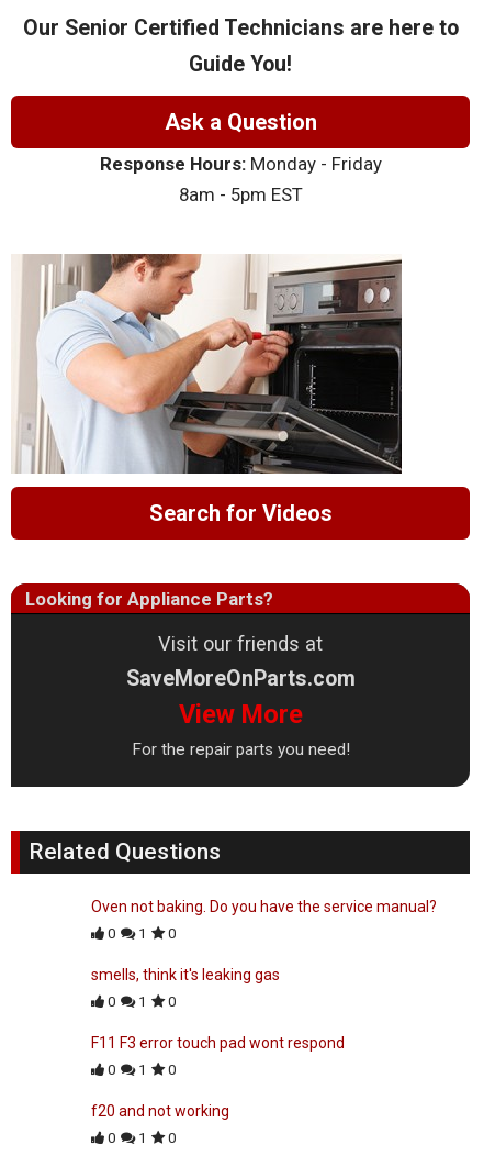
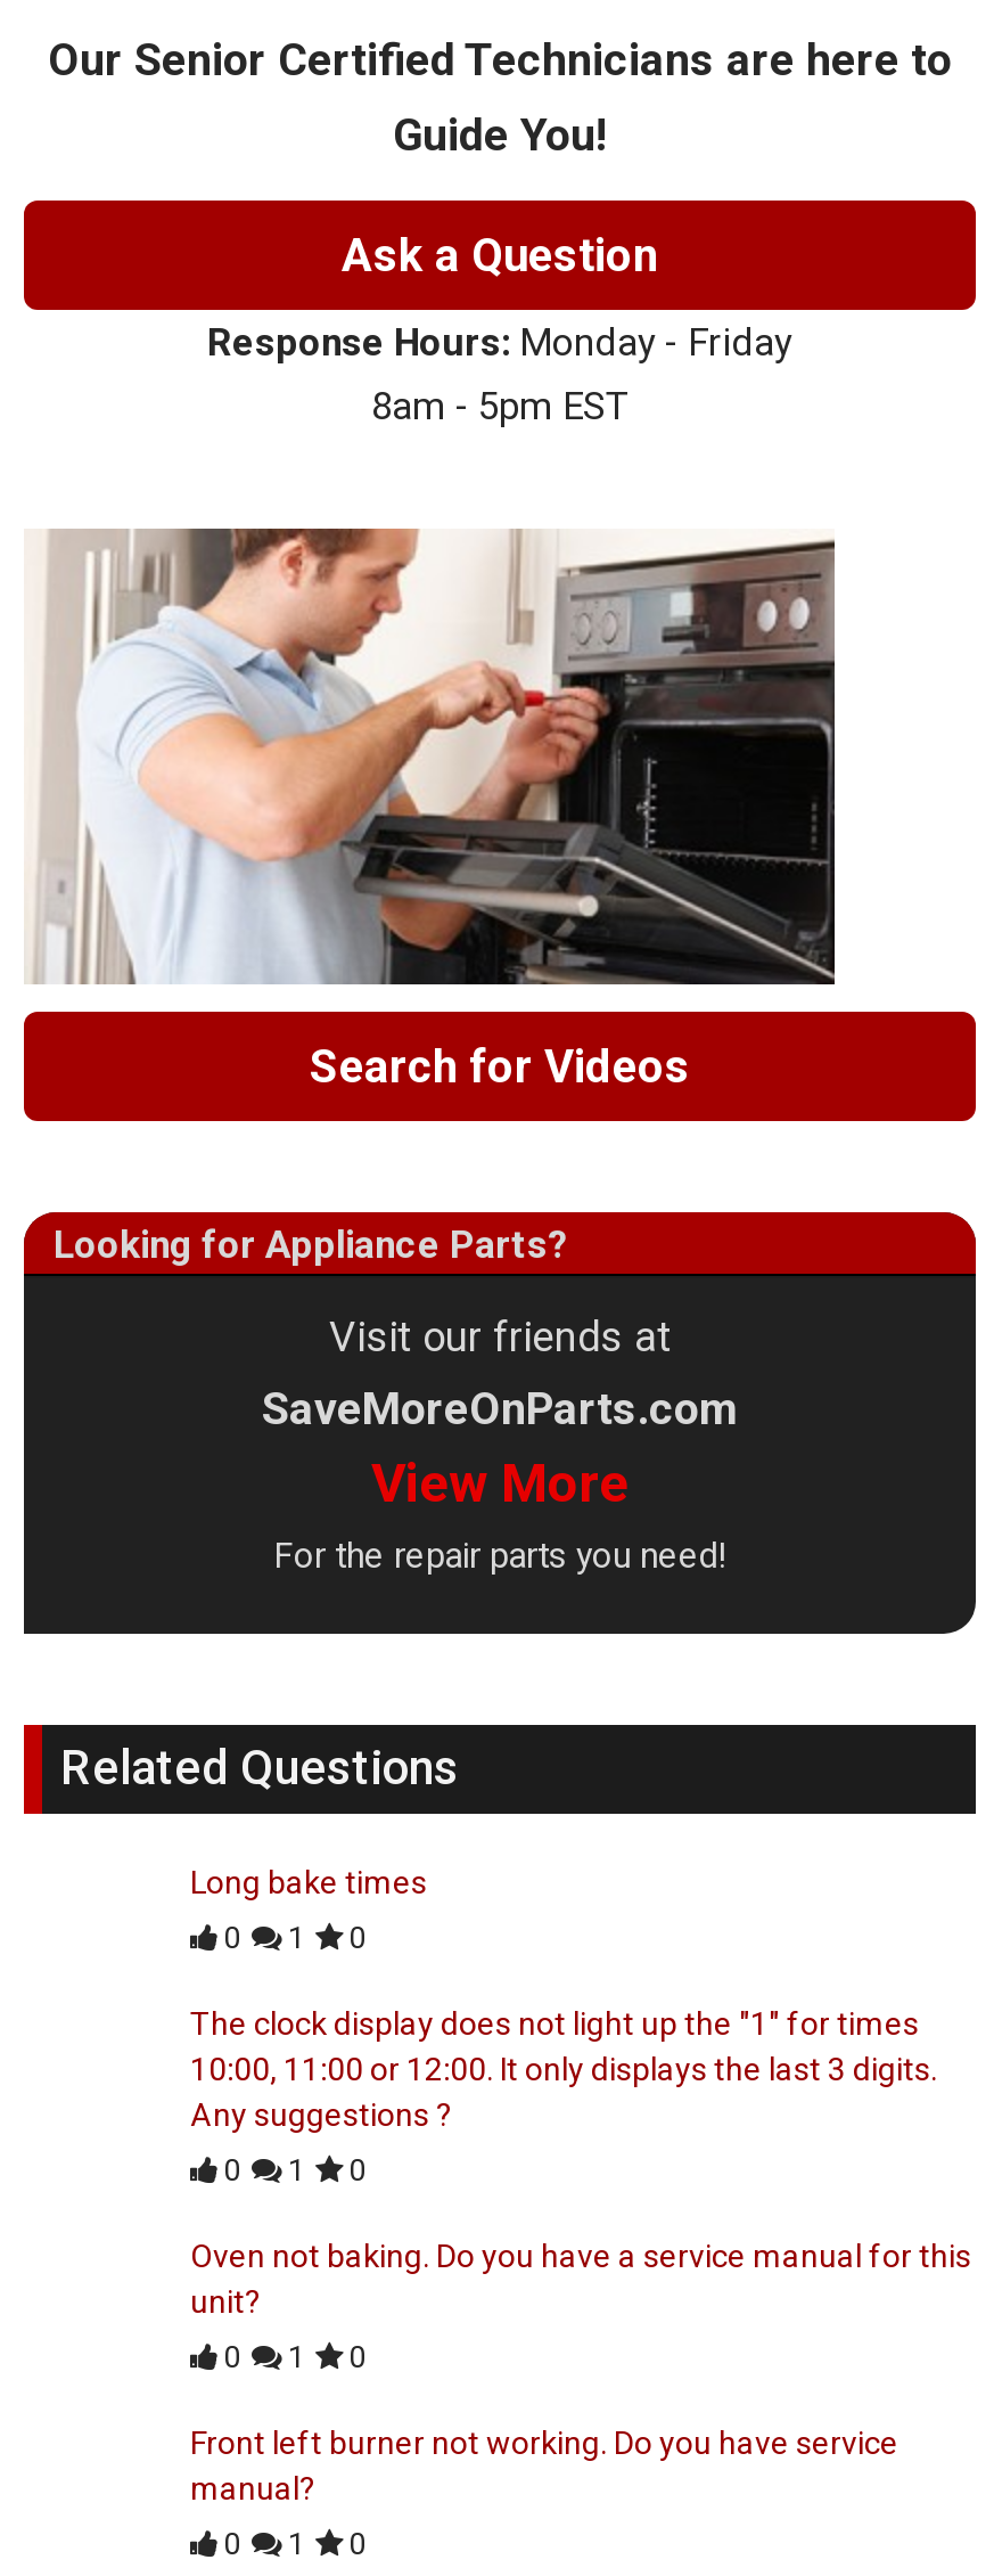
- Oven not baking. Do you have the service manual?
+ Long bake times

- smells, think it's leaking gas
+ The clock display does not light up the "1" for times
+ 10:00, 11:00 or 12:00. It only displays the last 3 digits.
+ Any suggestions ?

- F11 F3 error touch pad wont respond
+ Oven not baking. Do you have a service manual for this
+ unit?

- f20 and not working
+ Front left burner not working. Do you have service
+ manual?
